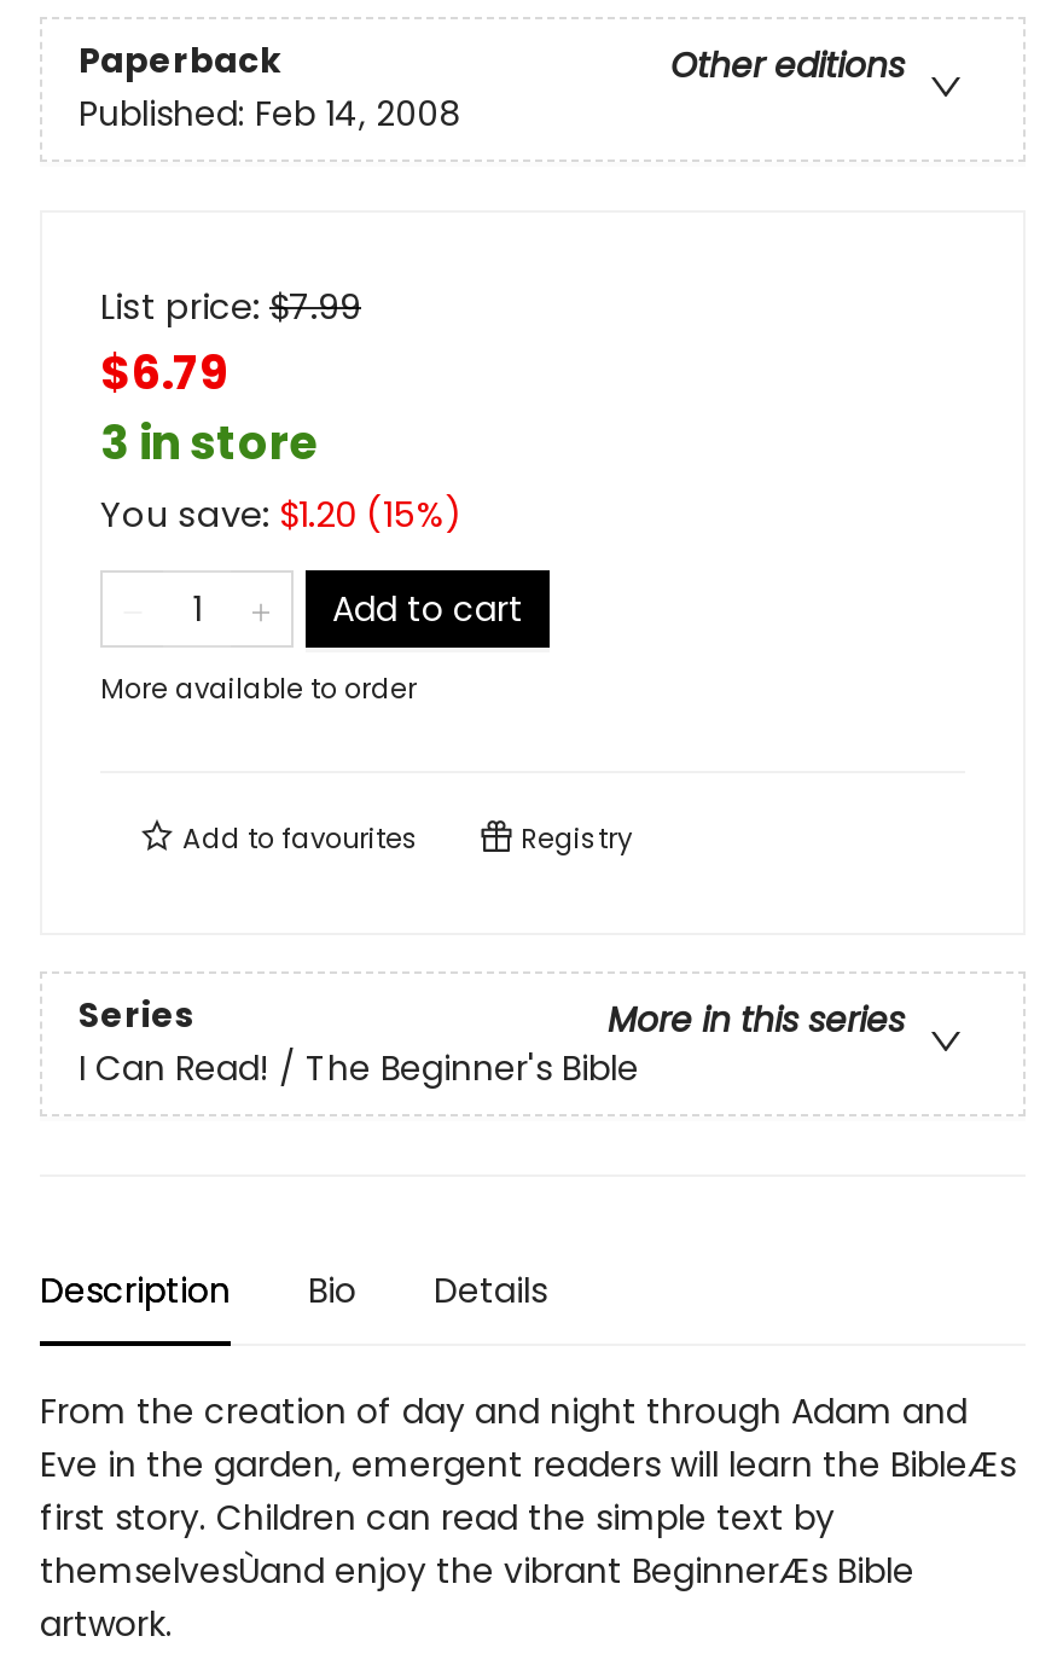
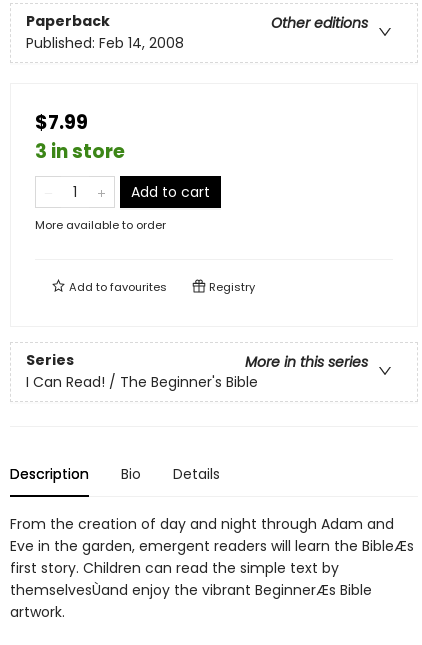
- List price: $7.99
- $6.79
+ $7.99

- You save: $1.20 (15%)
